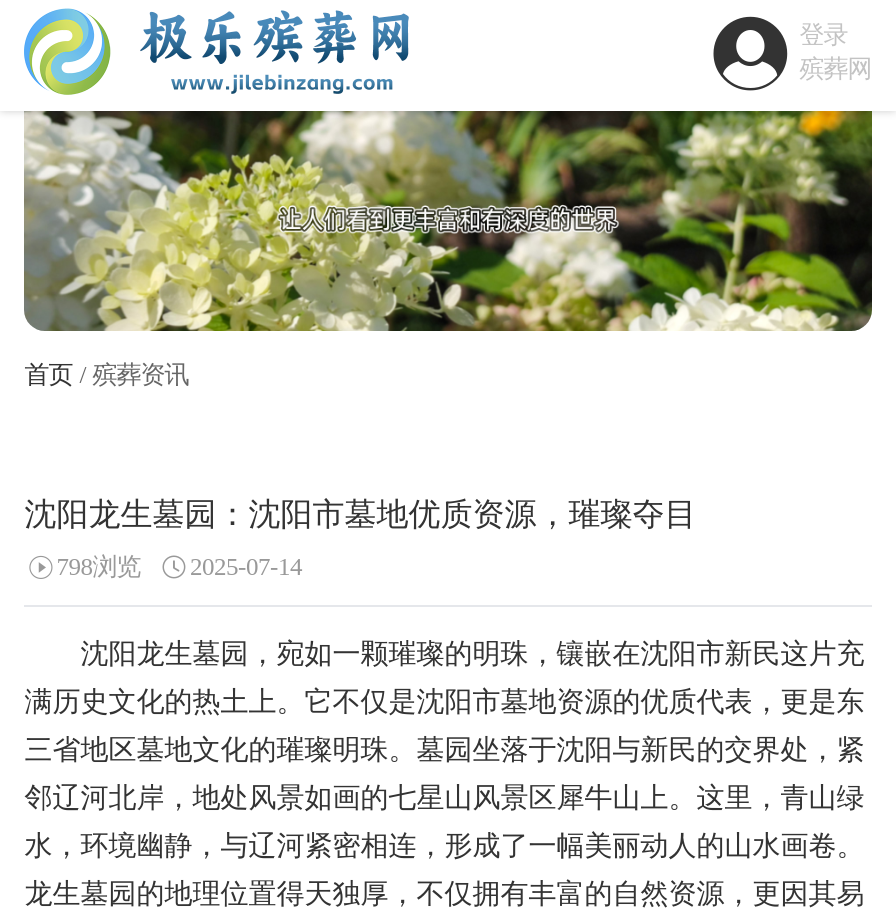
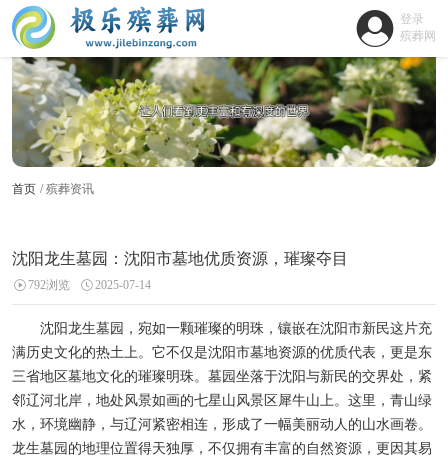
- 798浏览 2025-07-14
+ 792浏览 2025-07-14
